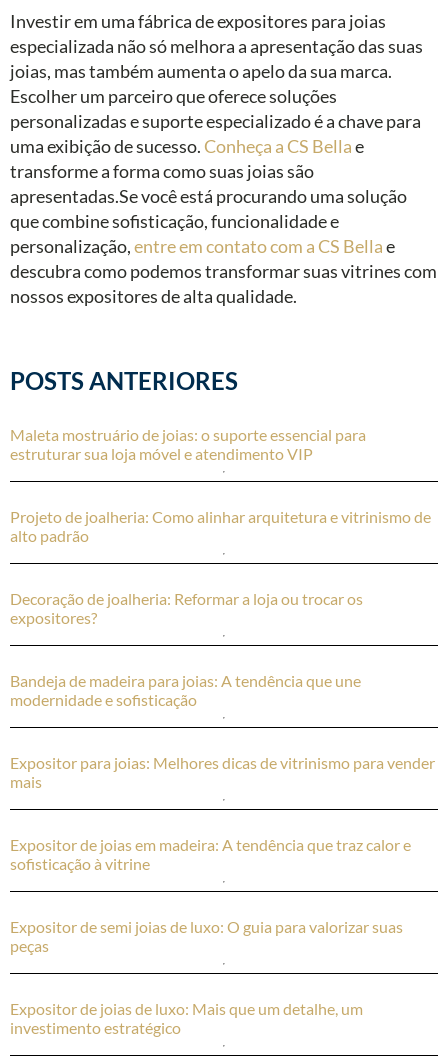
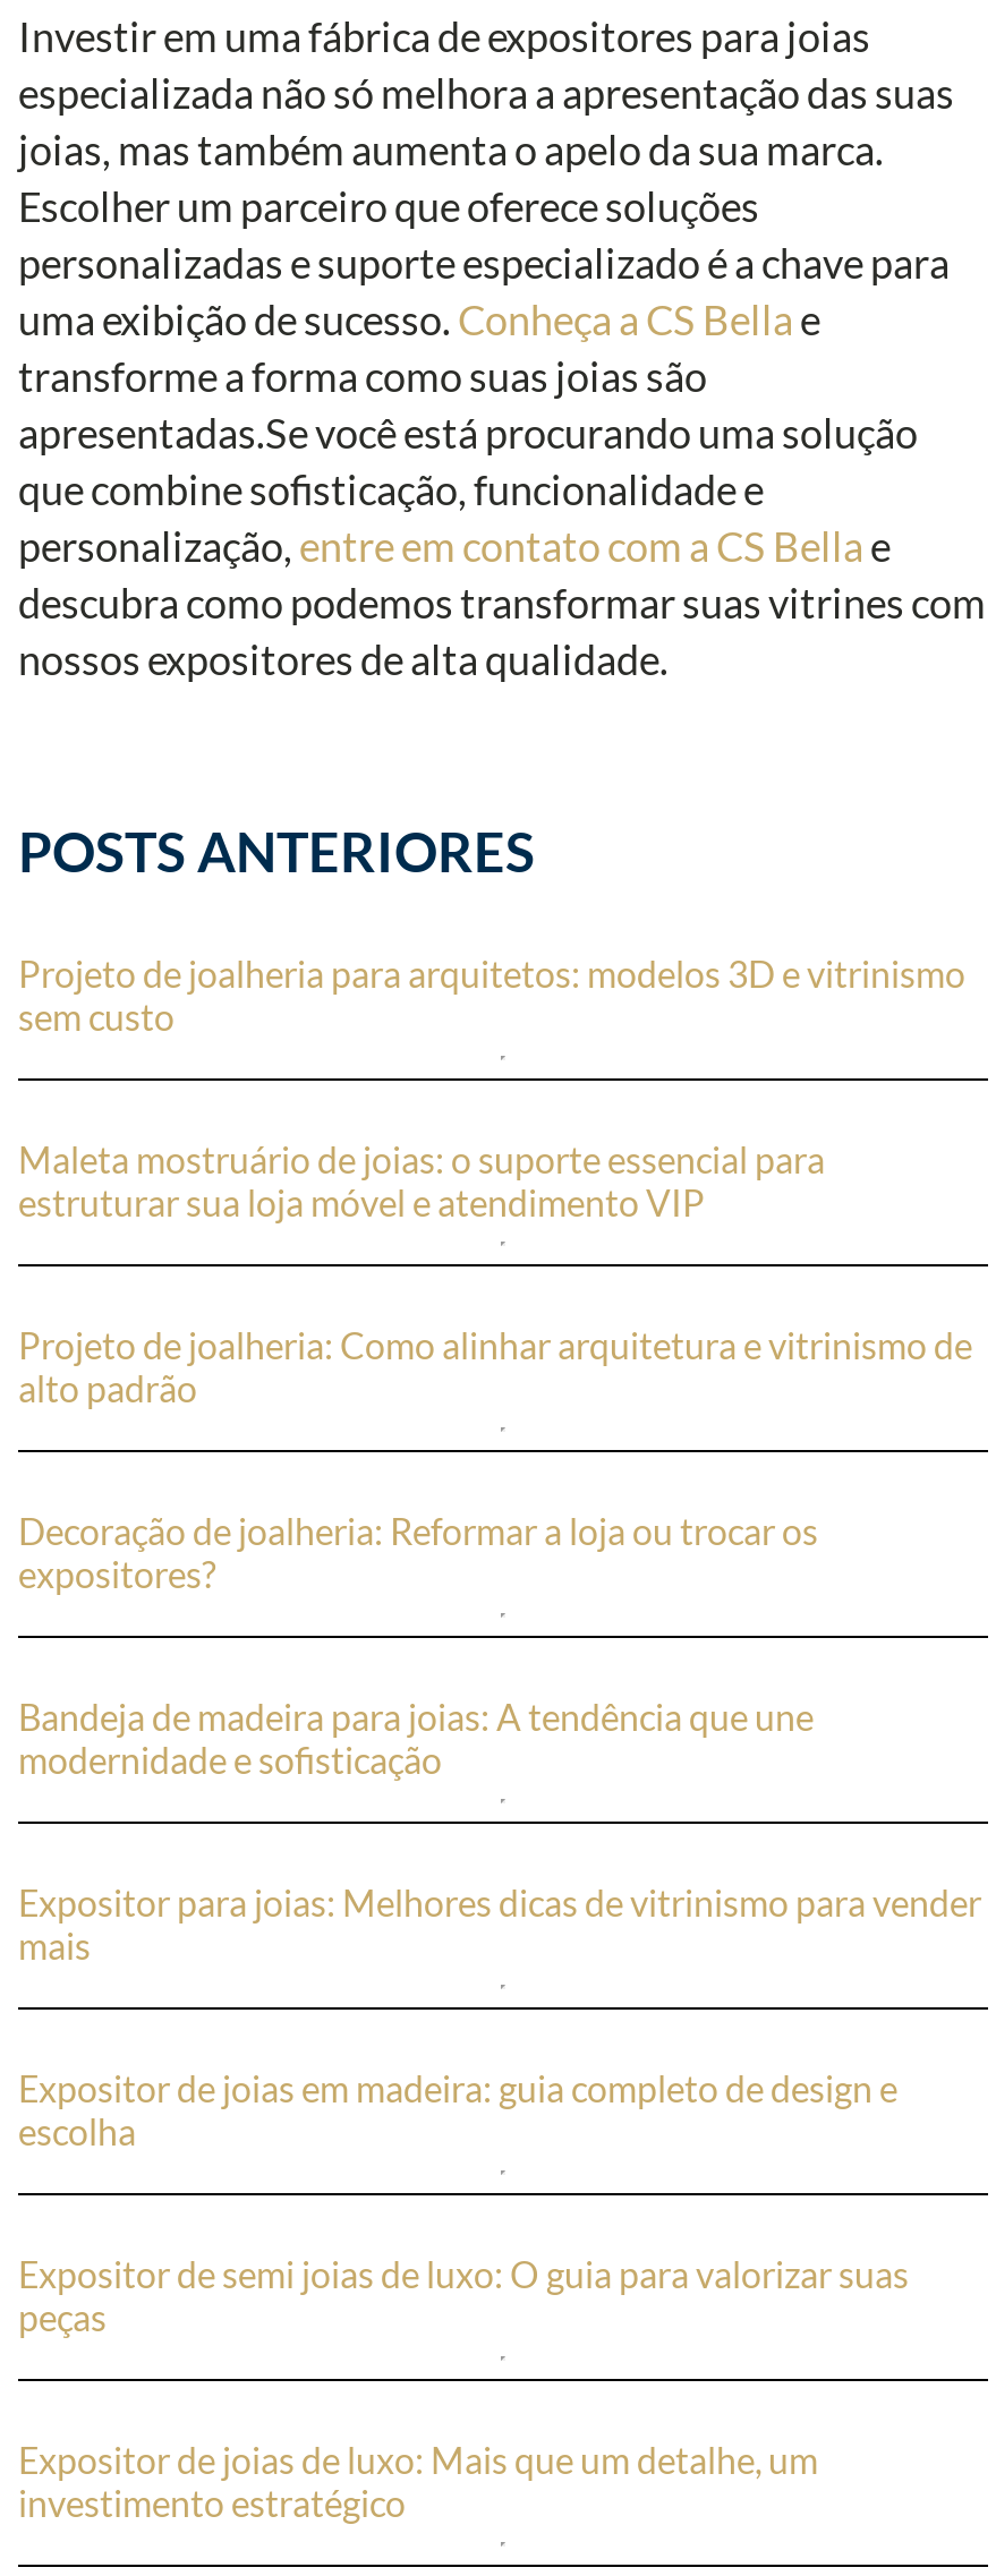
+ Projeto de joalheria para arquitetos: modelos 3D e vitrinismo
+ sem custo

- Expositor de joias em madeira: A tendência que traz calor e
- sofisticação à vitrine
+ Expositor de joias em madeira: guia completo de design e
+ escolha
